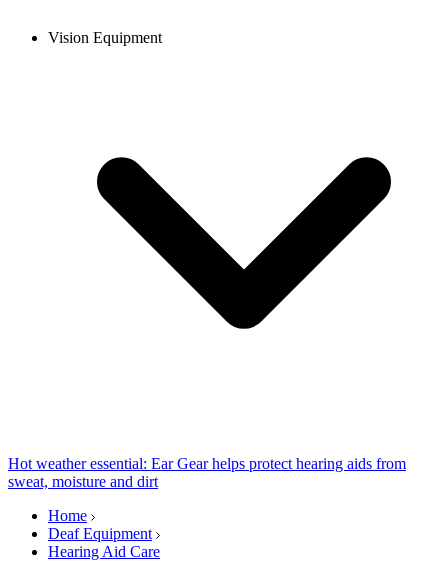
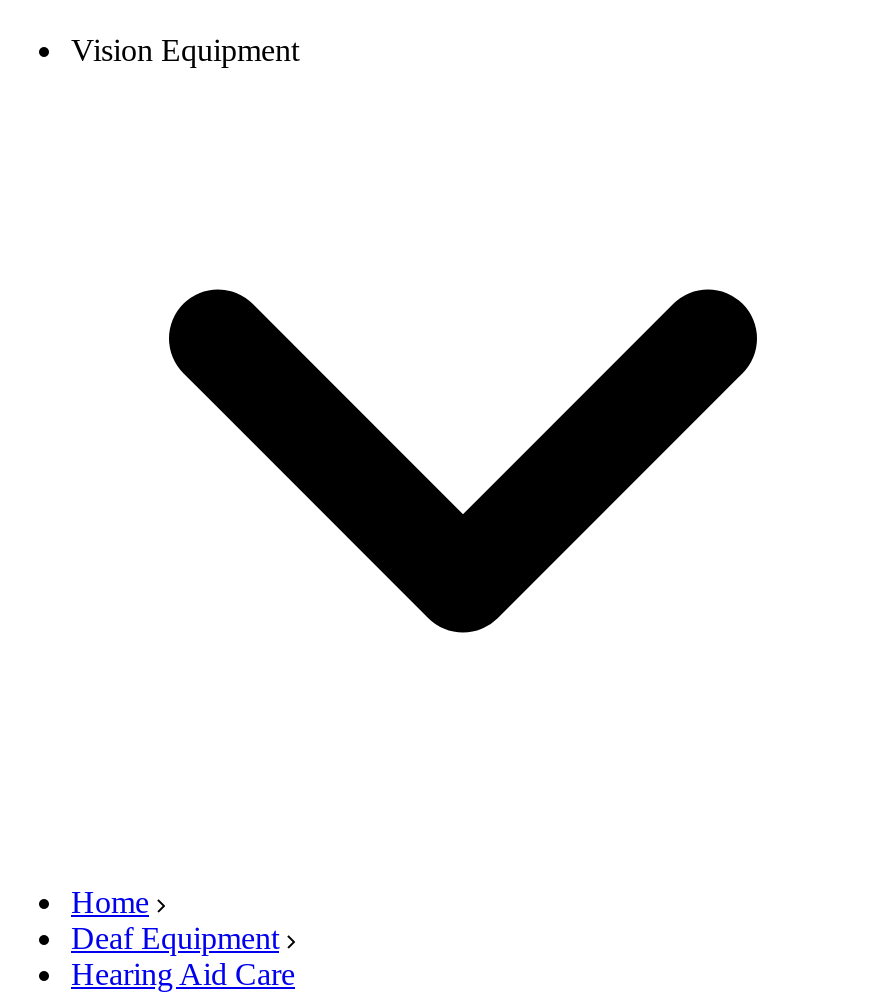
- Hot weather essential: Ear Gear helps protect hearing aids from
- sweat, moisture and dirt
